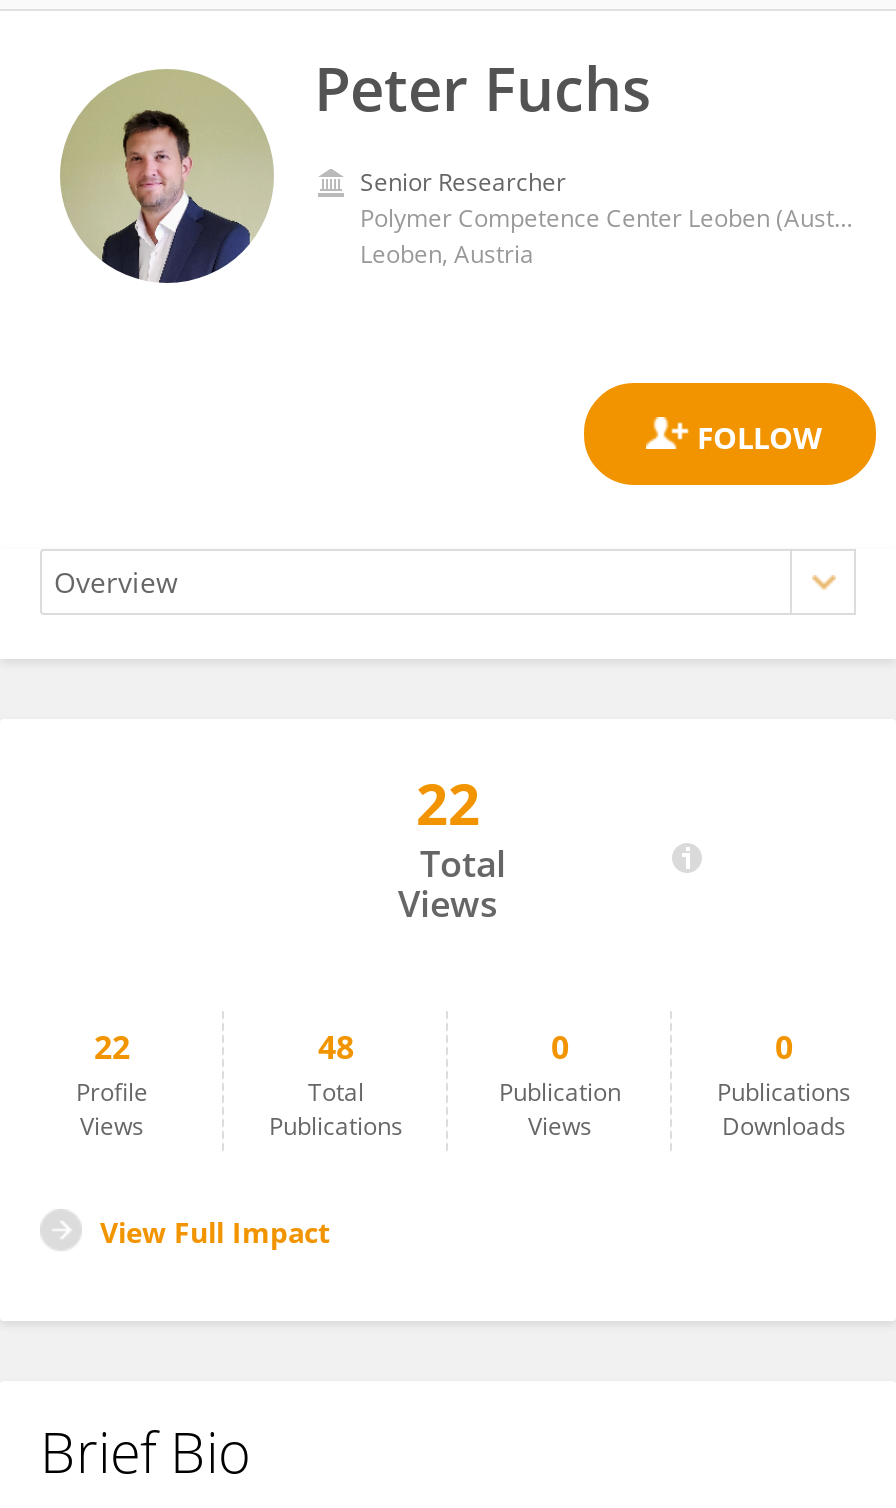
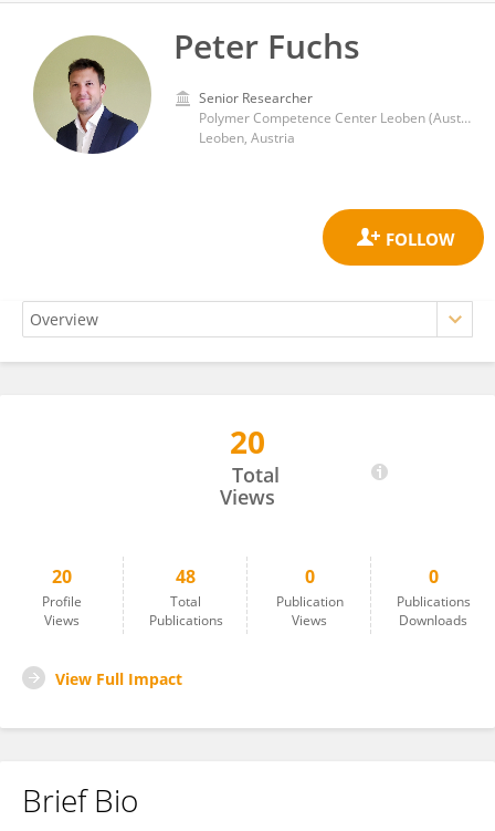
- 22
+ 20

- 22
+ 20
